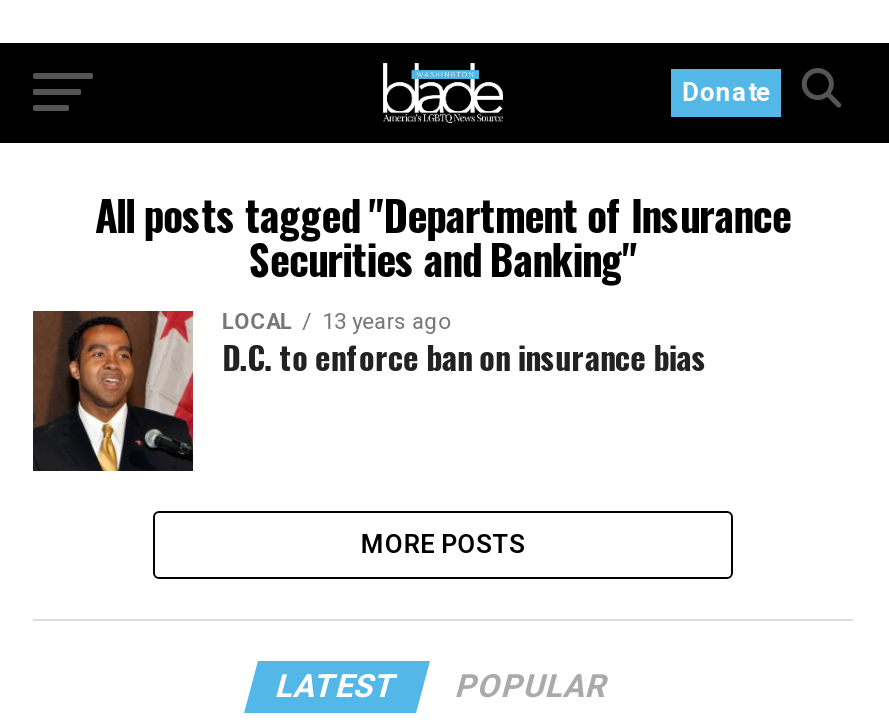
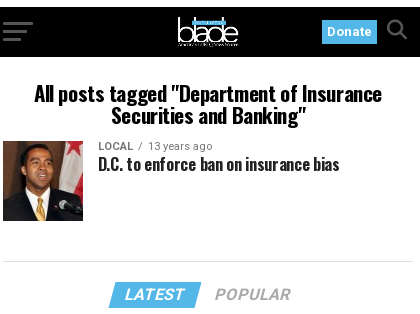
- MORE POSTS
